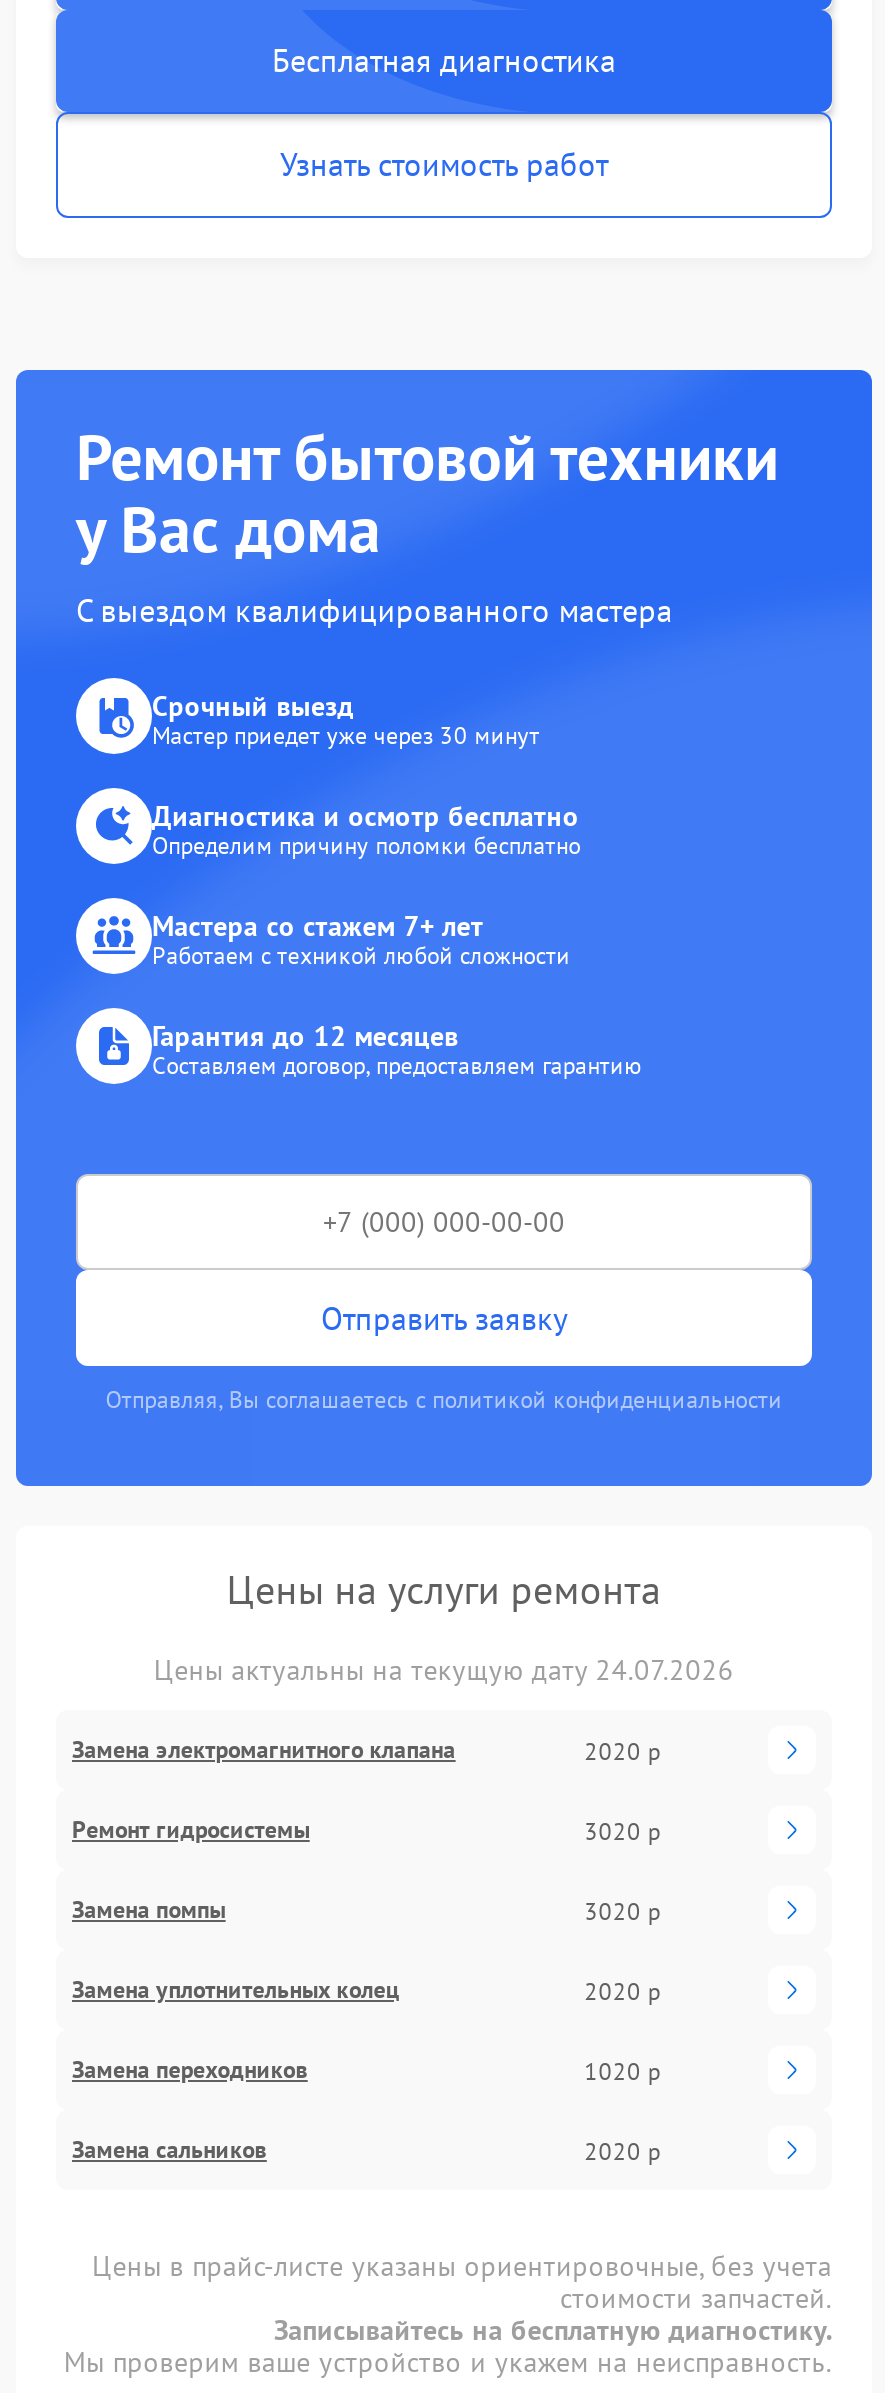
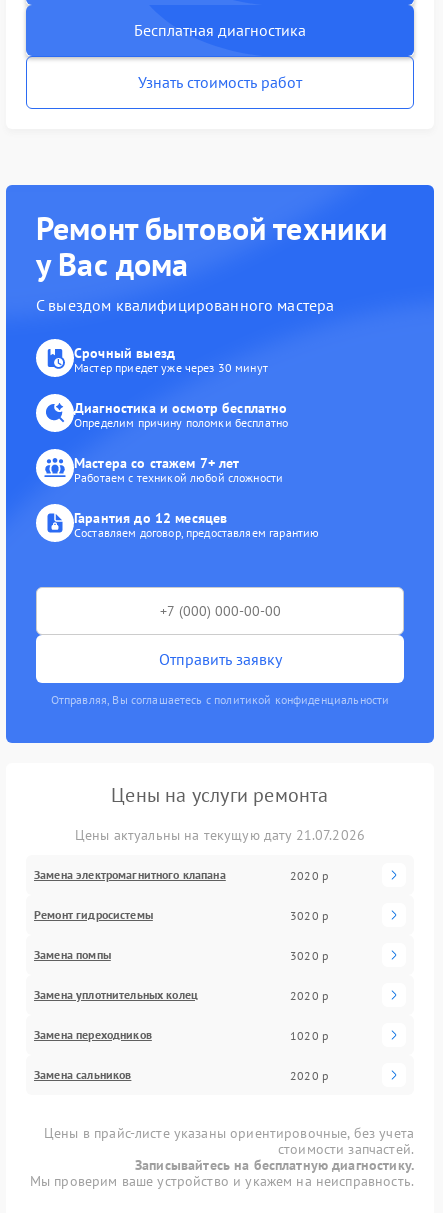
- Цены актуальны на текущую дату 24.07.2026
+ Цены актуальны на текущую дату 21.07.2026
